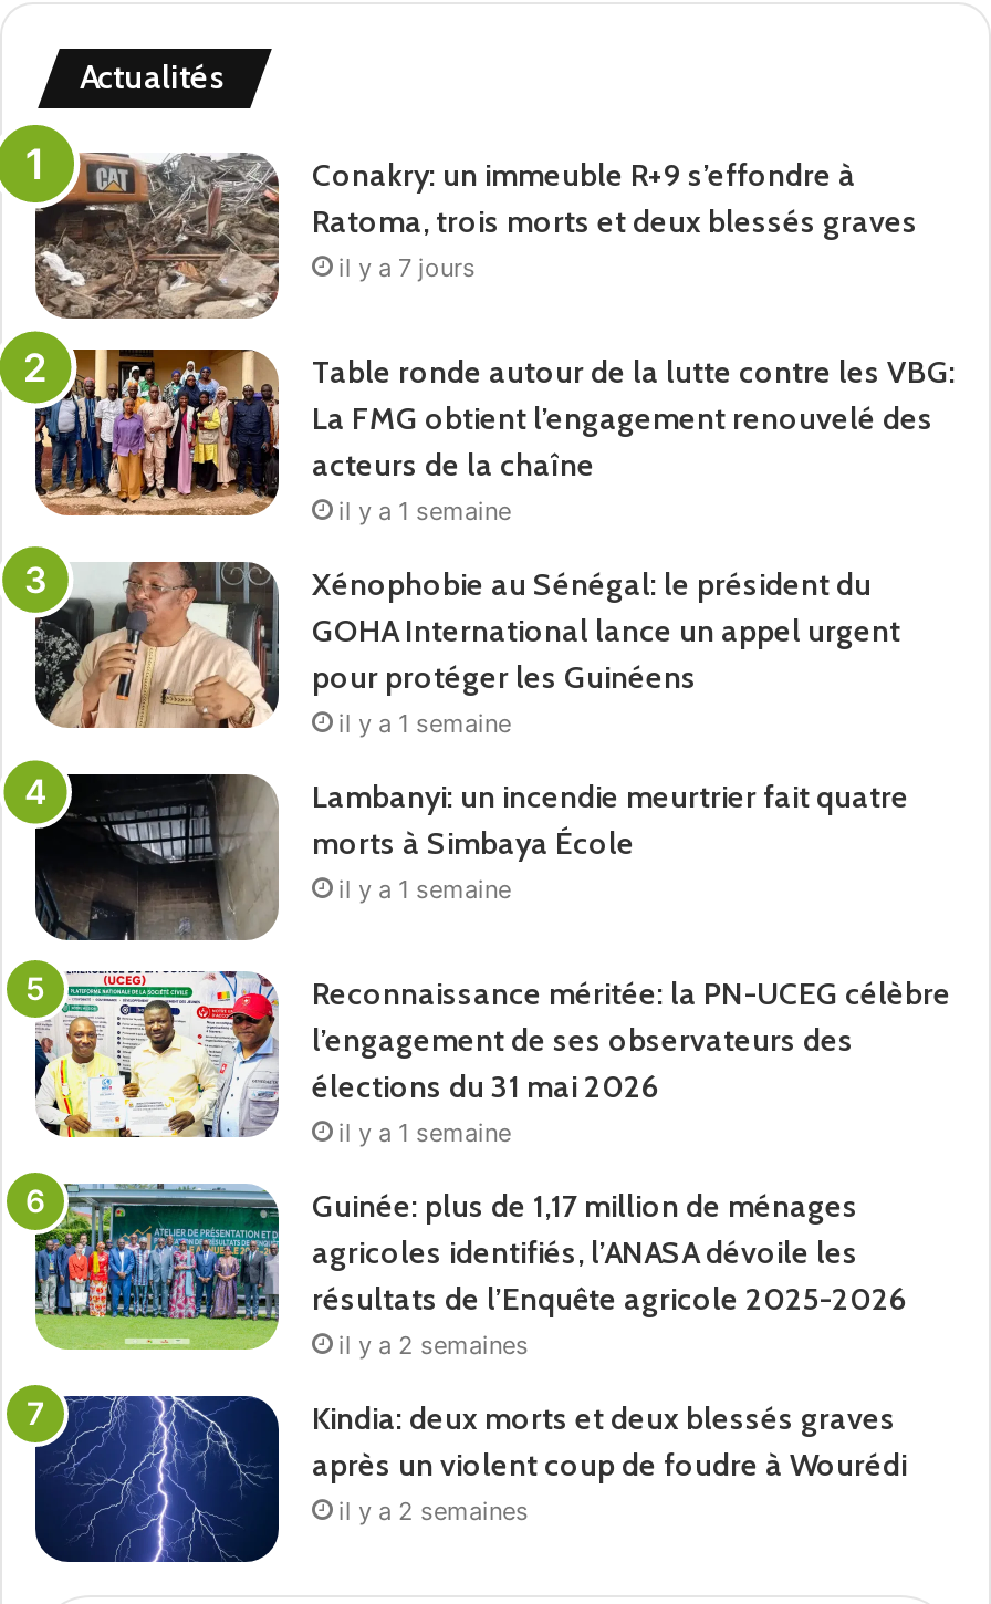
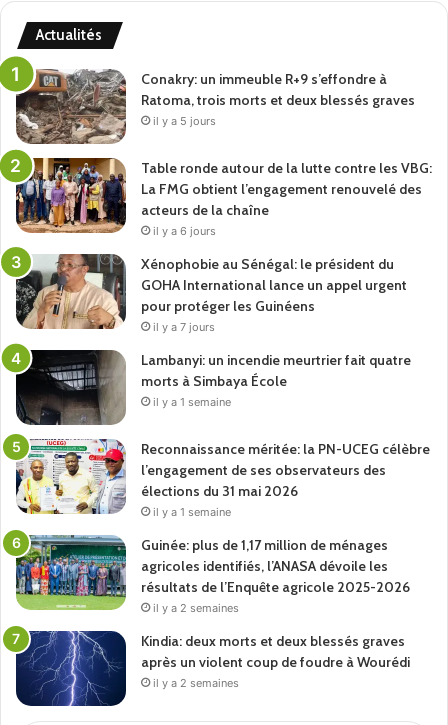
- il y a 7 jours
+ il y a 5 jours

- il y a 1 semaine
+ il y a 6 jours

- il y a 1 semaine
+ il y a 7 jours
